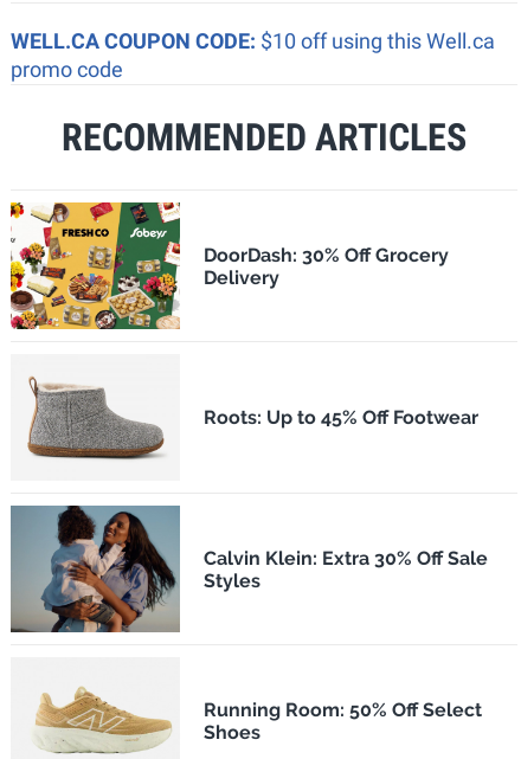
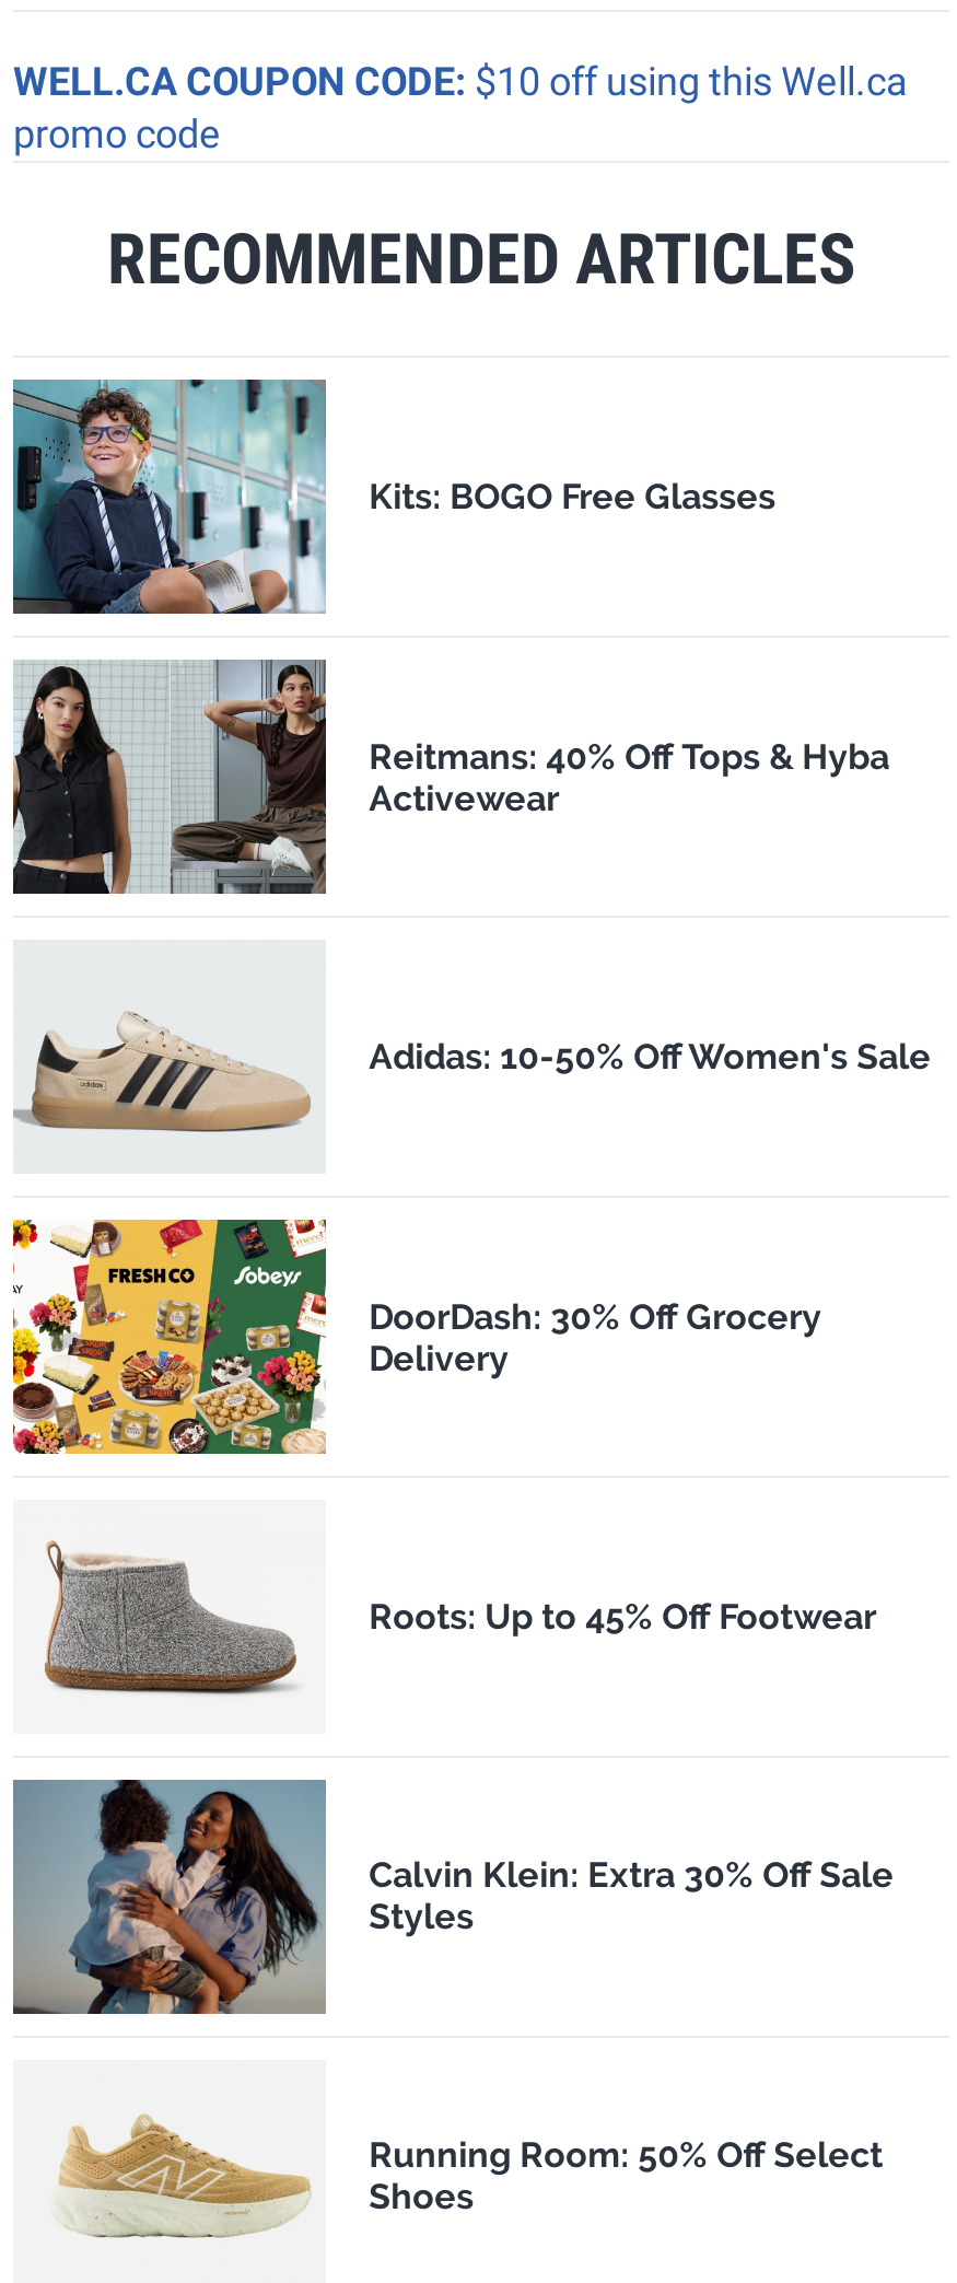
+ [image]
+ Kits: BOGO Free Glasses

+ [image]
+ Reitmans: 40% Off Tops & Hyba
+ Activewear

+ [image]
+ Adidas: 10-50% Off Women's Sale
